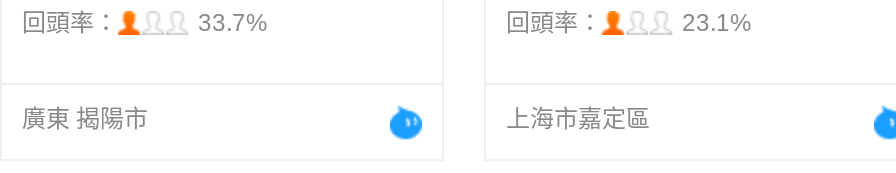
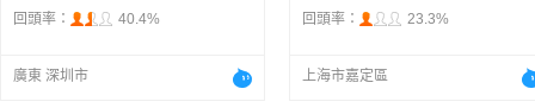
- 33.7%
+ 40.4%

- 23.1%
+ 23.3%

- 廣東 揭陽市
+ 廣東 深圳市
